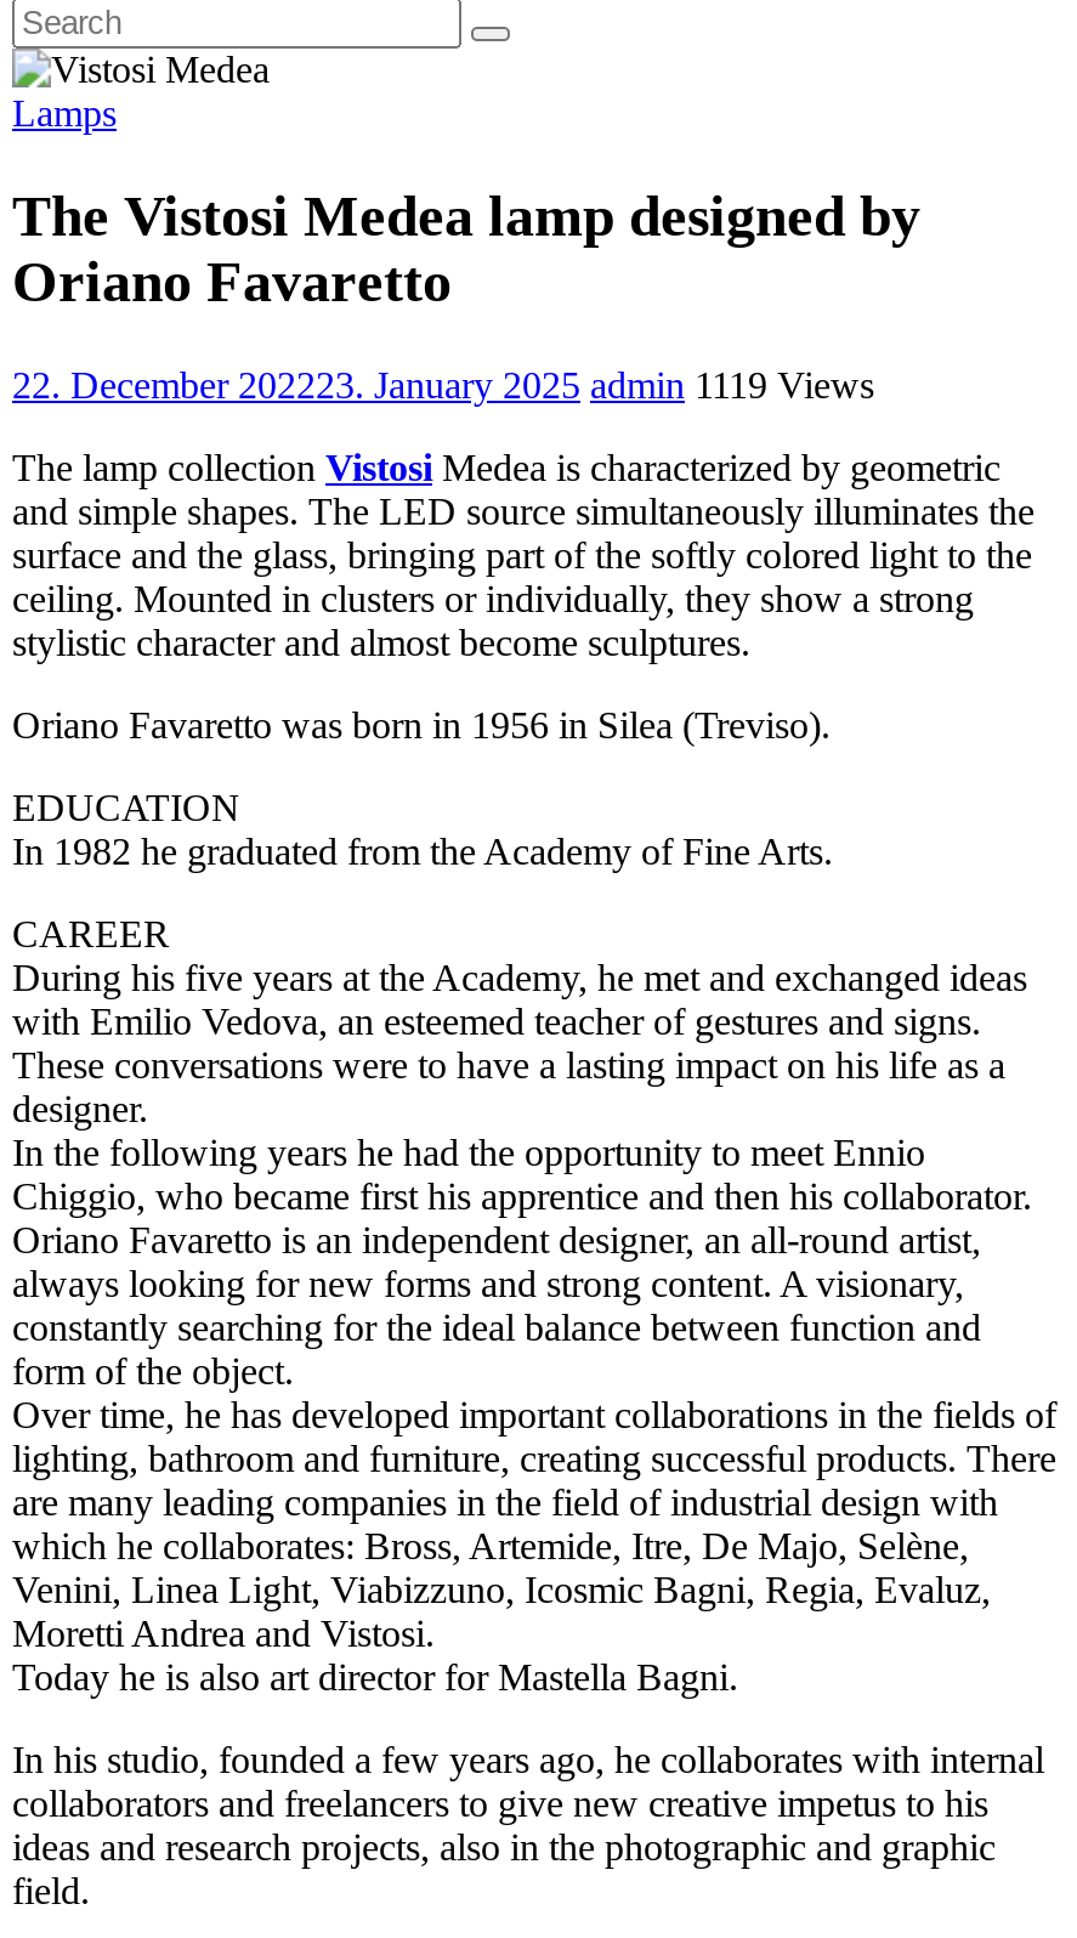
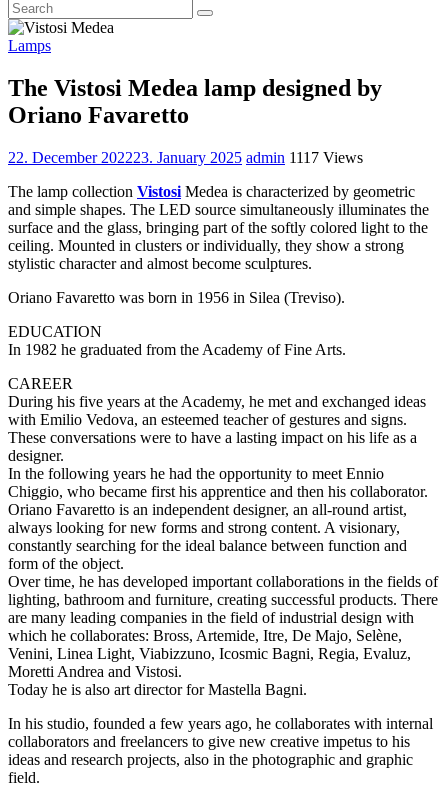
- 22. December 202223. January 2025 admin 1119 Views
+ 22. December 202223. January 2025 admin 1117 Views
